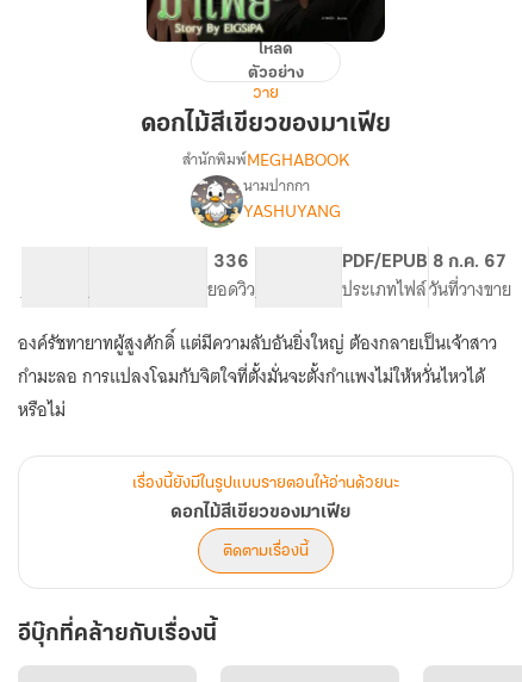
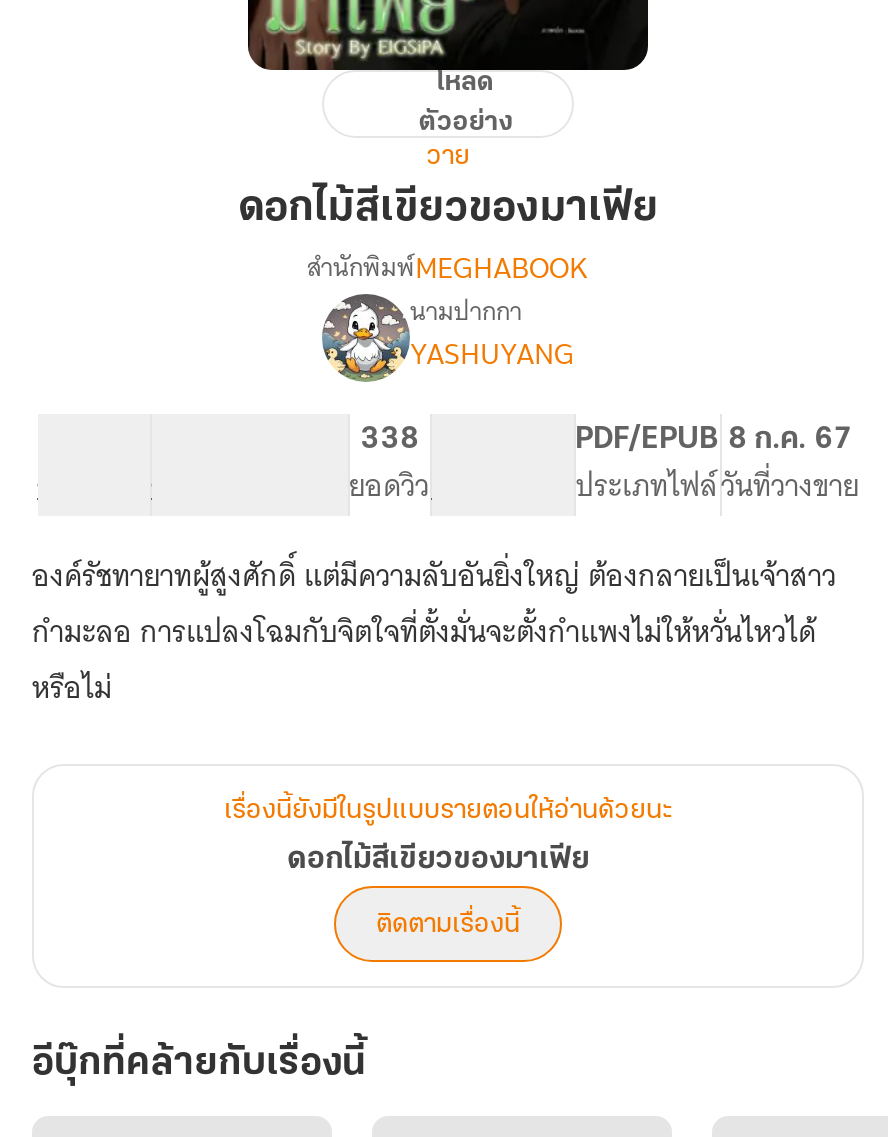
- 336
+ 338
